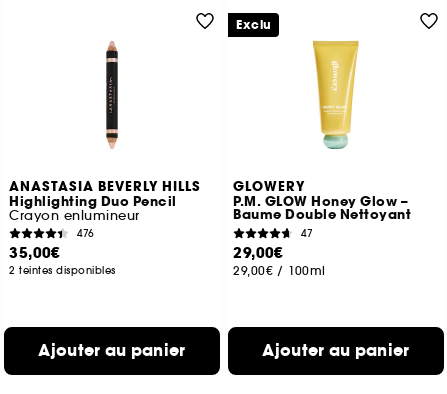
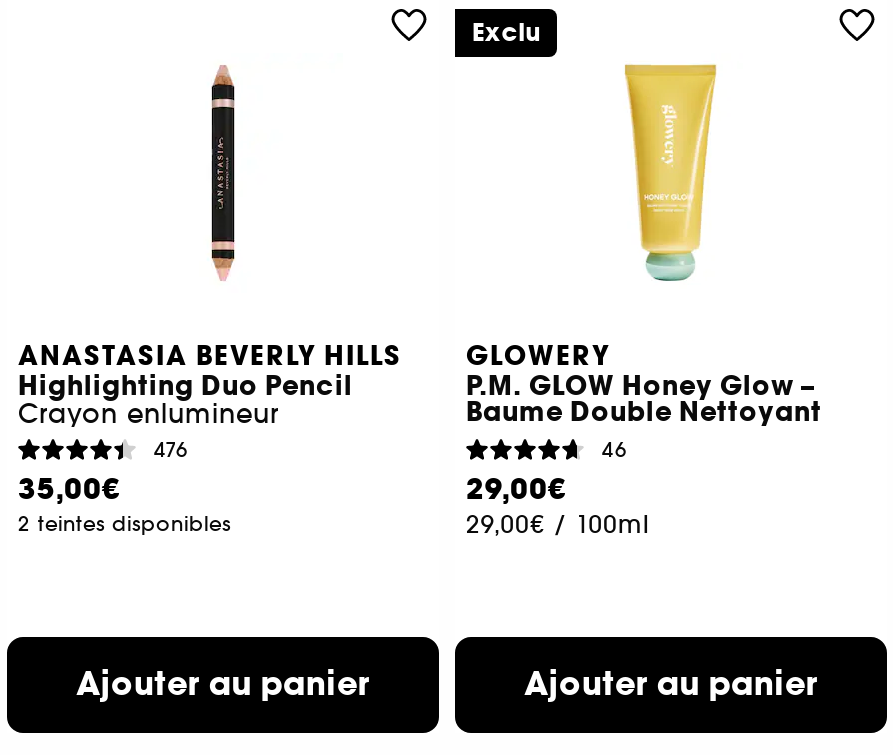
- 47
+ 46
